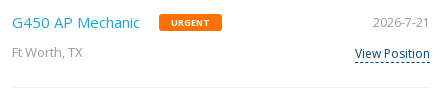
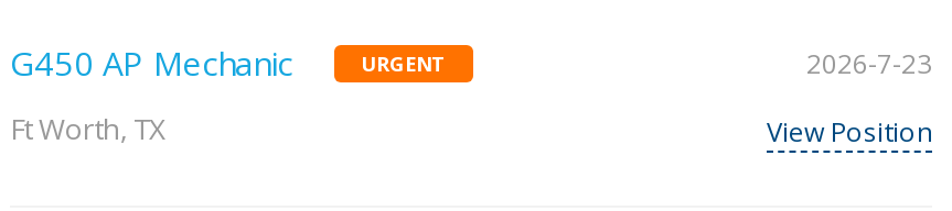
- 2026-7-21
+ 2026-7-23
